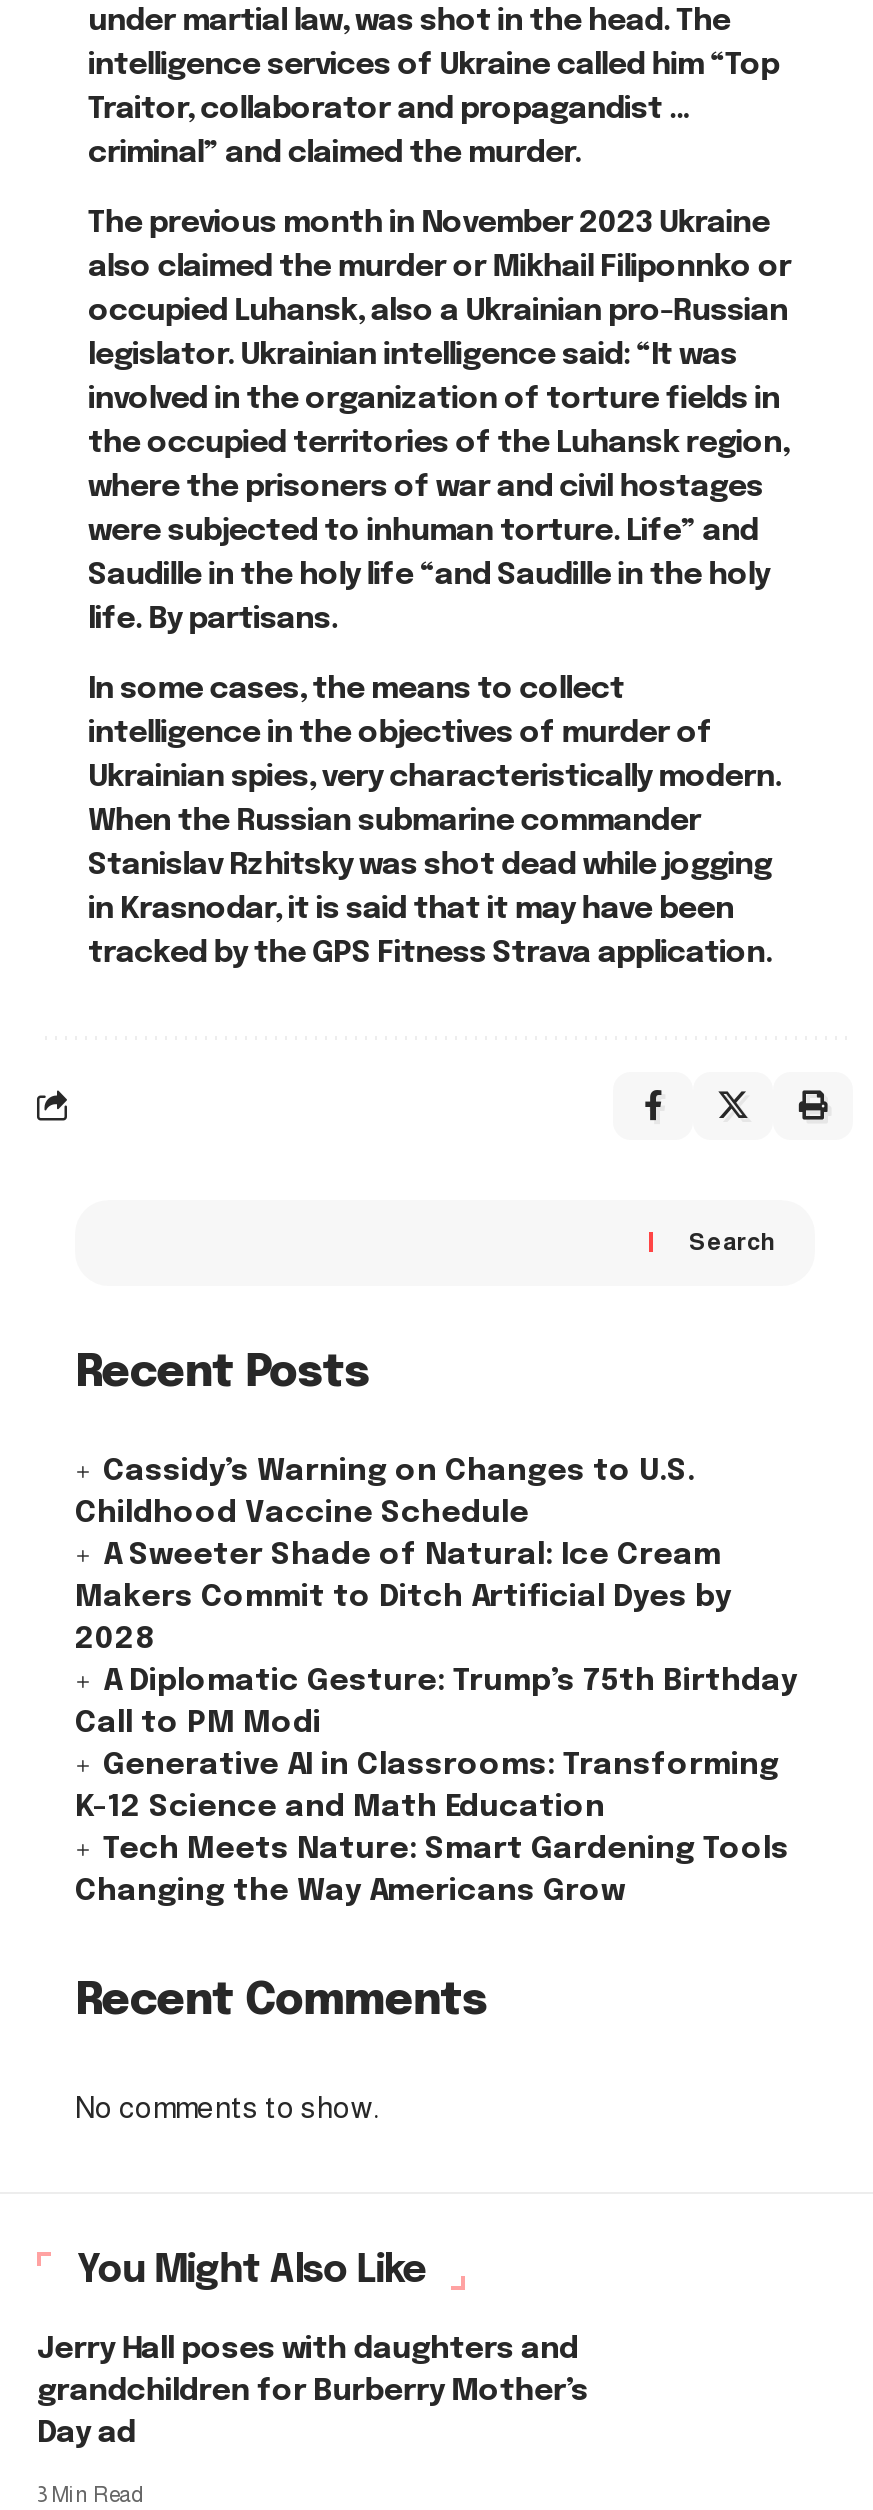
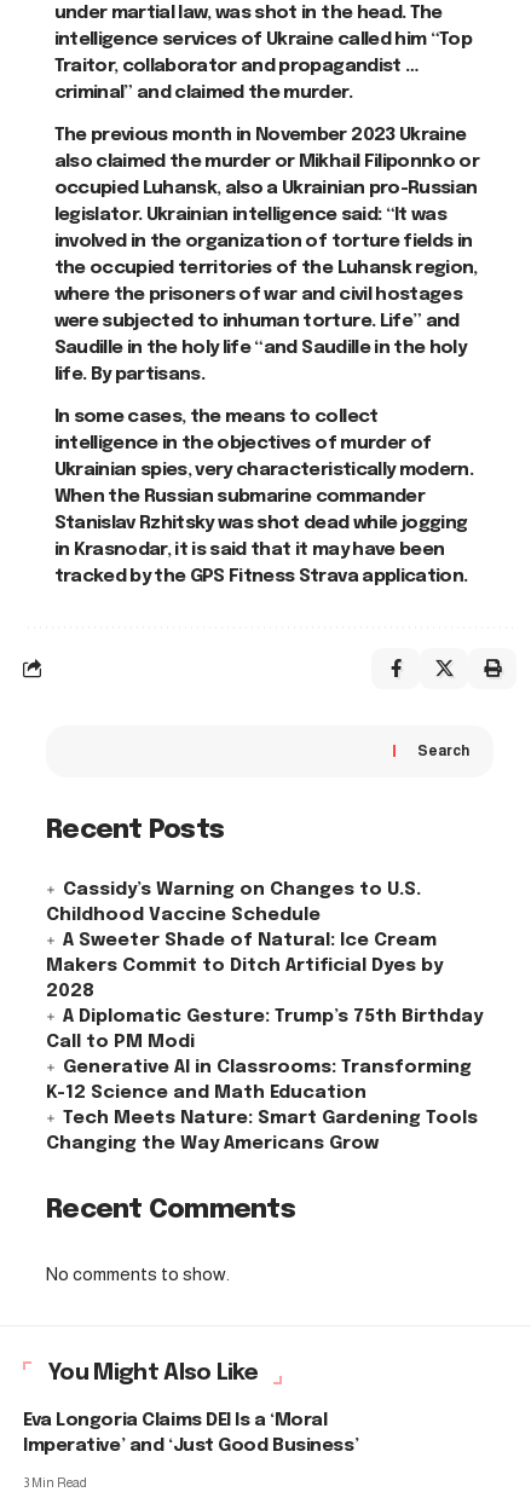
- Jerry Hall poses with daughters and
- grandchildren for Burberry Mother’s
- Day ad
+ Eva Longoria Claims DEI Is a ‘Moral
+ Imperative’ and ‘Just Good Business’
